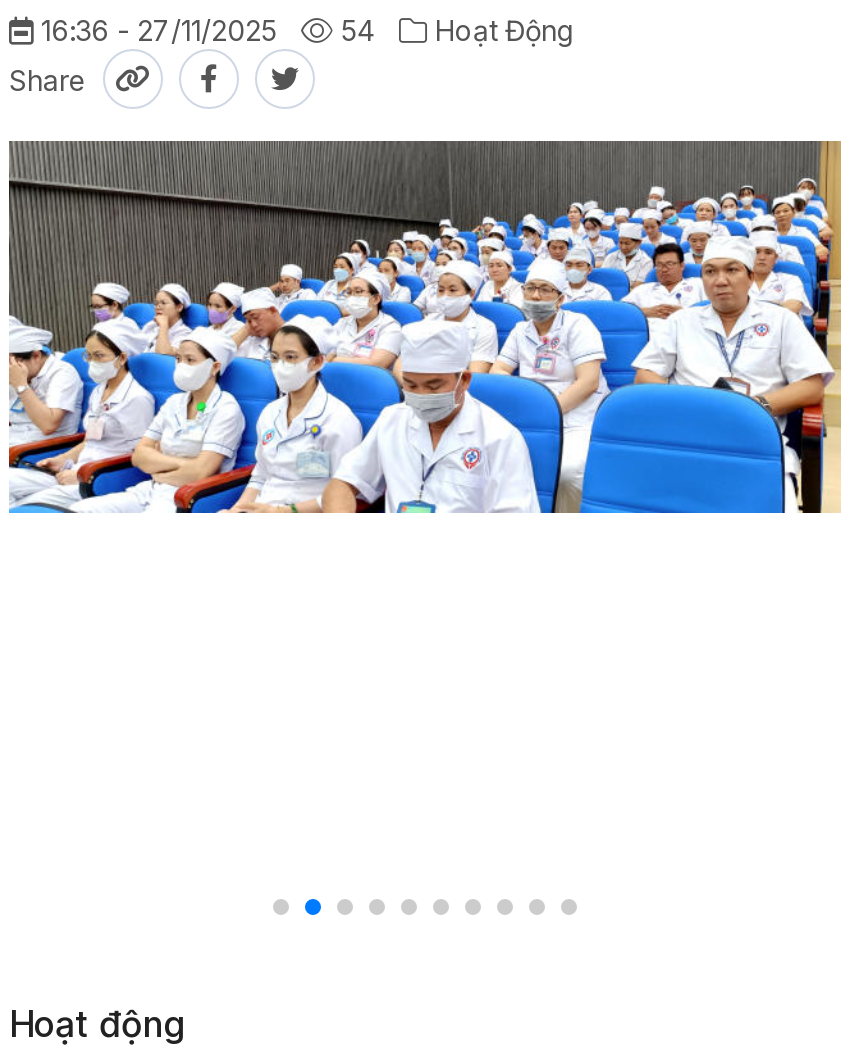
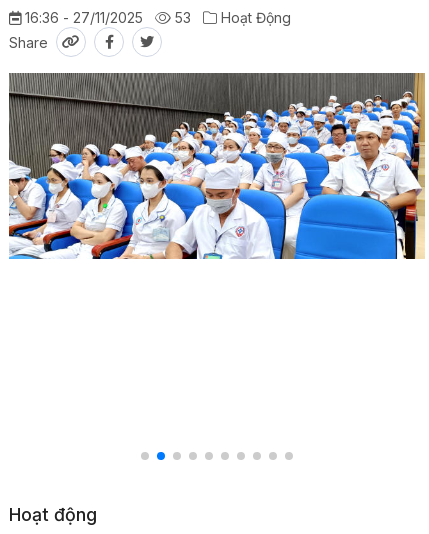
- 16:36 - 27/11/2025 54 Hoạt Động
+ 16:36 - 27/11/2025 53 Hoạt Động
